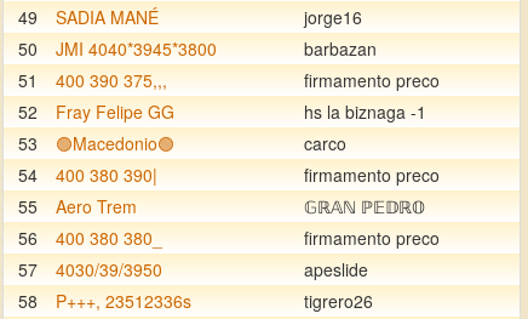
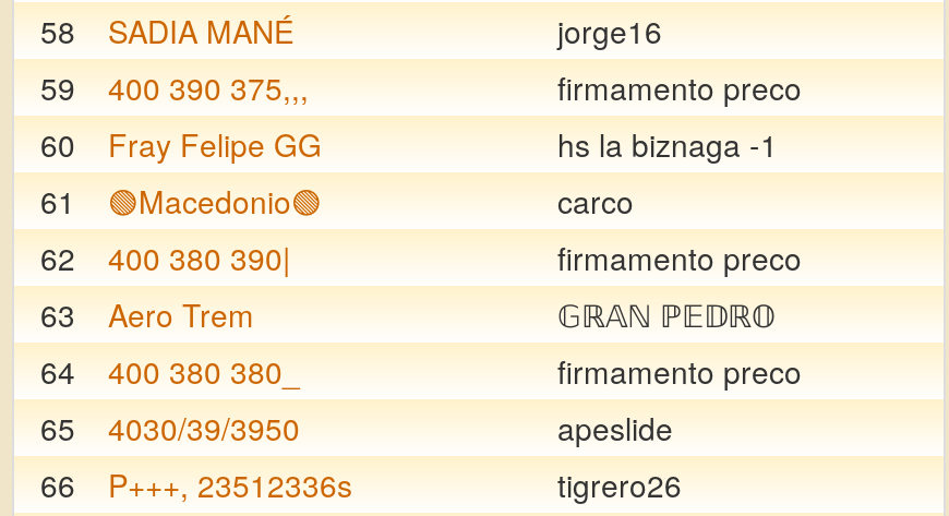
- 49 SADIA MANÉ
+ 58 SADIA MANÉ

- 50
- JMI 4040*3945*3800
- barbazan
- 51
+ 59

- 52 Fray Felipe GG
+ 60 Fray Felipe GG

- 53
+ 61

- 54
+ 62

- 55 Aero Trem
+ 63 Aero Trem

- 56 400 380 380_
+ 64 400 380 380_

- 57 4030/39/3950
+ 65 4030/39/3950

- 58 P+++, 23512336s
+ 66 P+++, 23512336s
